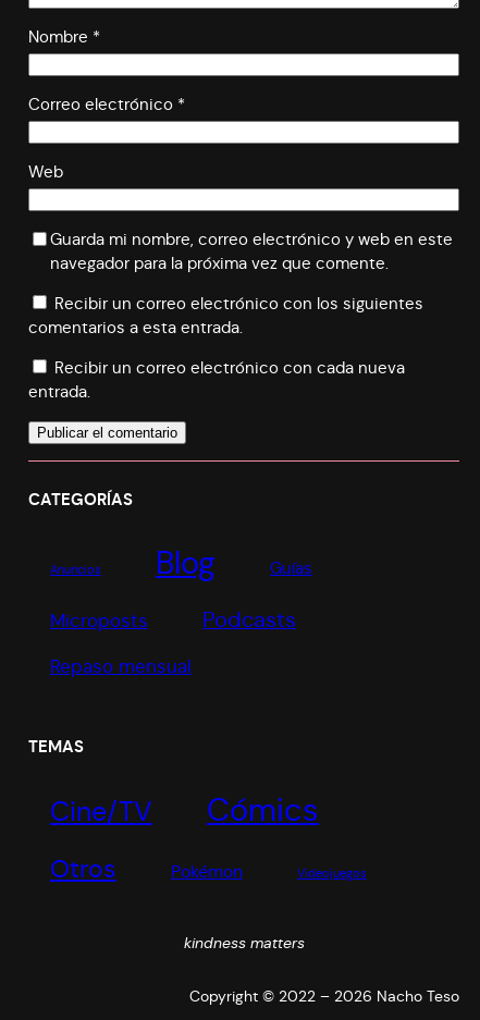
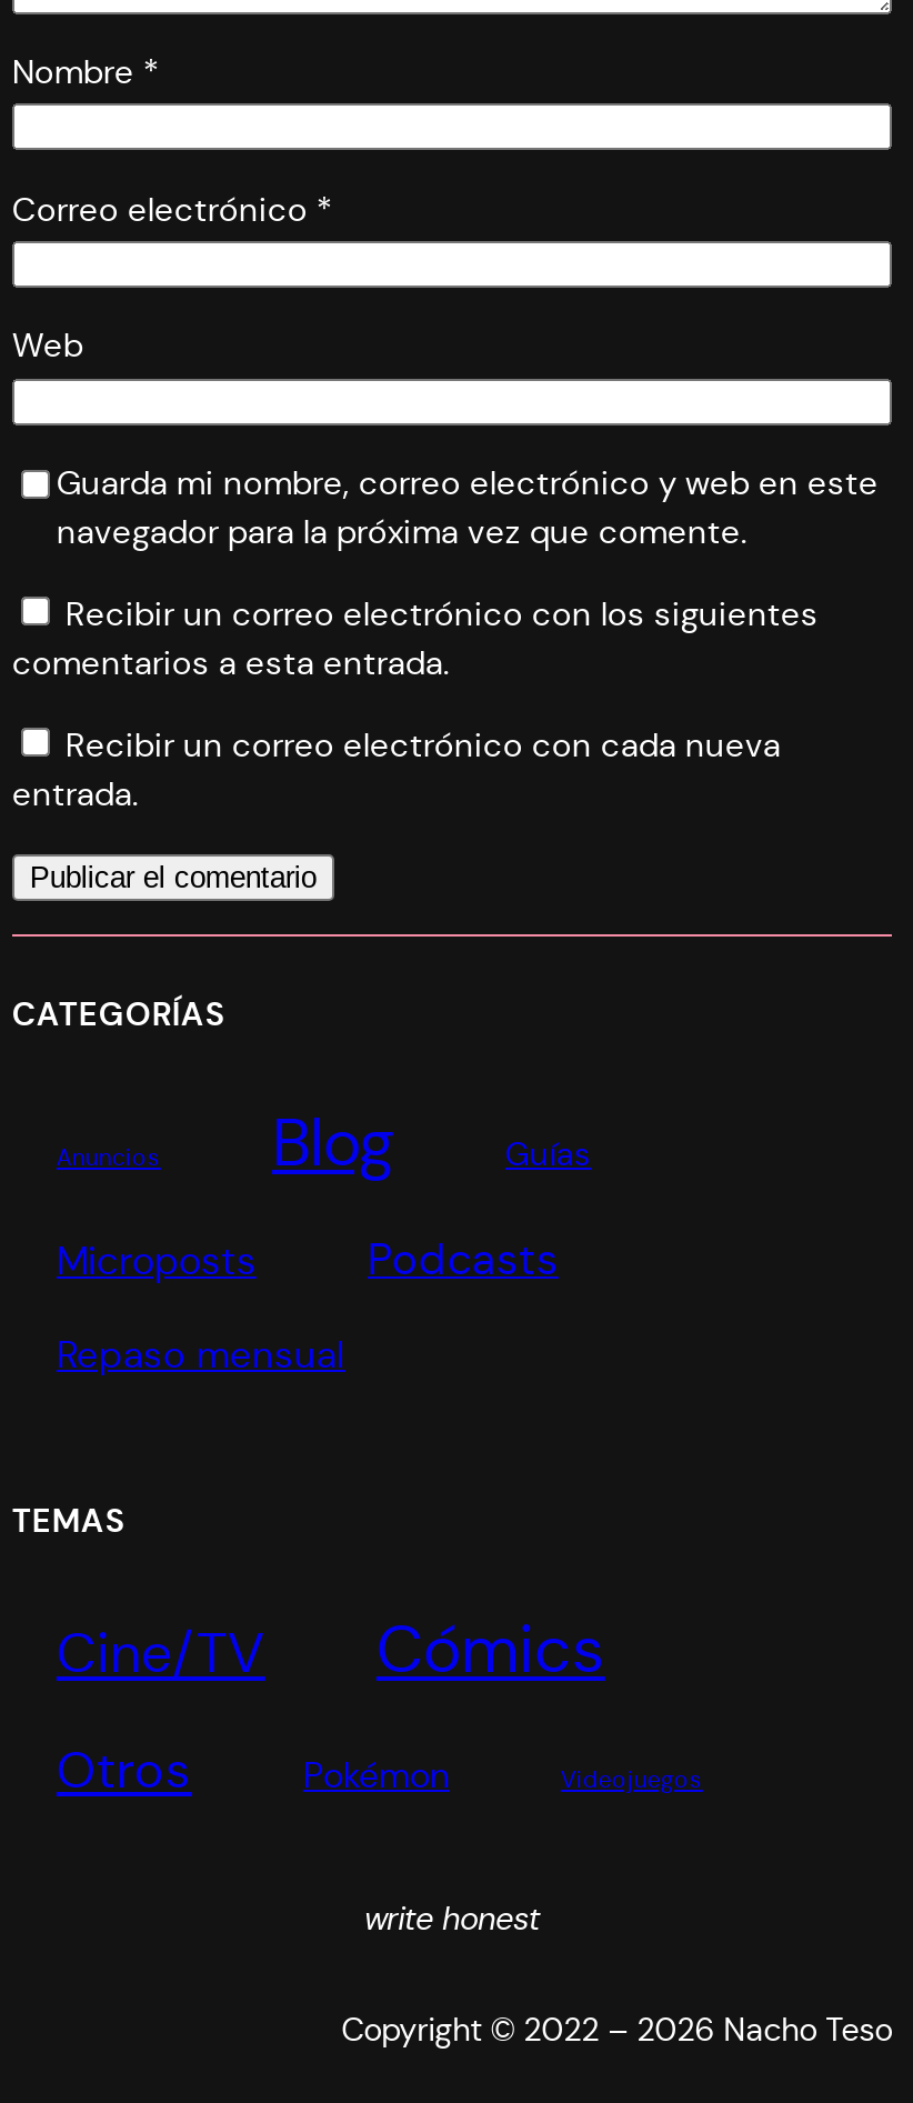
- kindness matters
+ write honest
